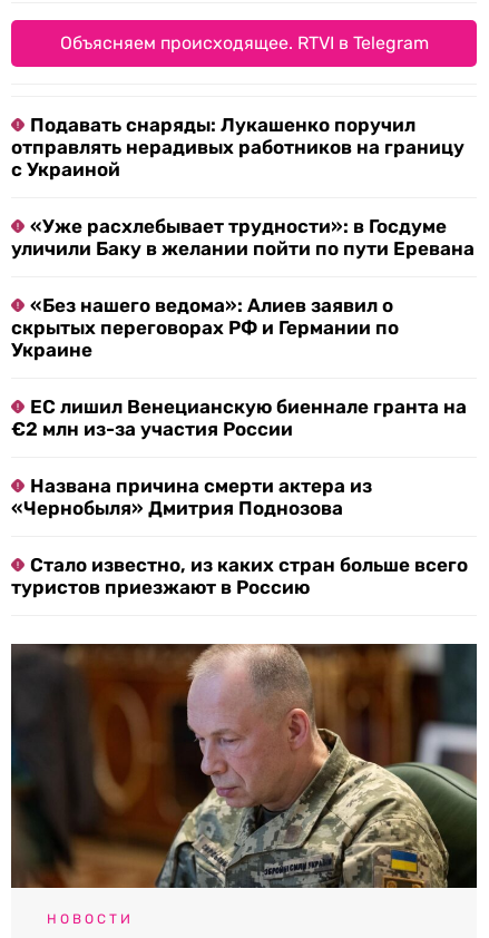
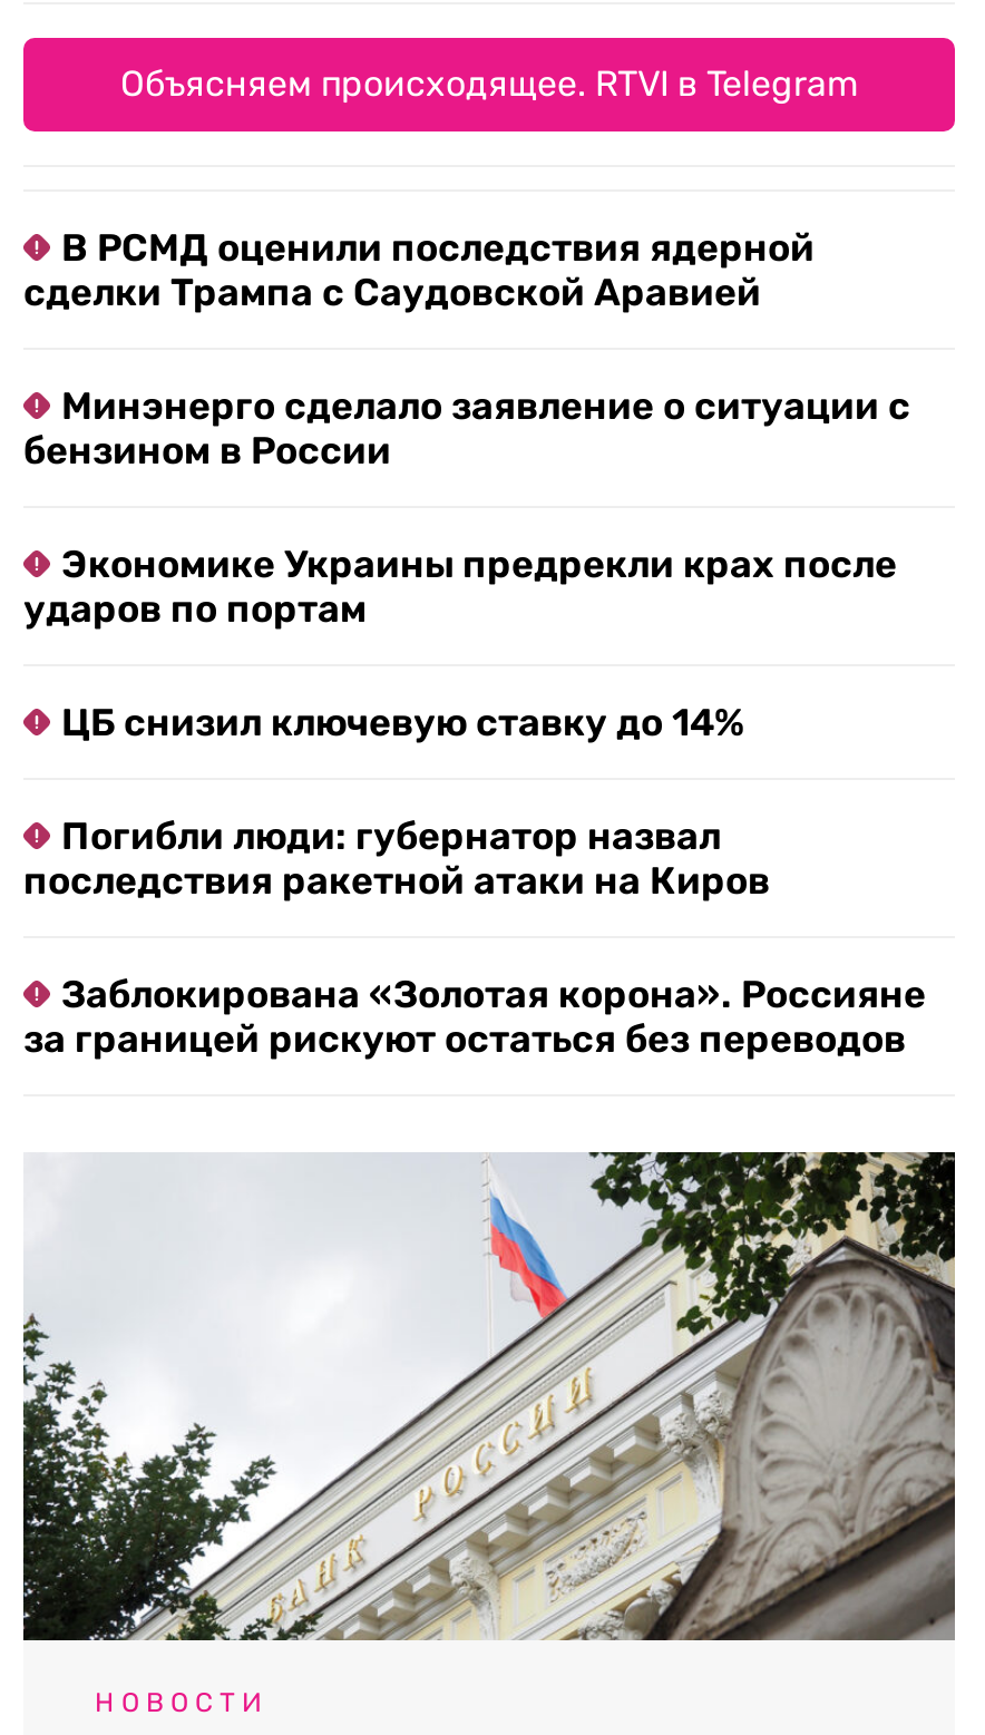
- Подавать снаряды: Лукашенко поручил
- отправлять нерадивых работников на границу
- с Украиной
+ В РСМД оценили последствия ядерной
+ сделки Трампа с Саудовской Аравией

- «Уже расхлебывает трудности»: в Госдуме
- уличили Баку в желании пойти по пути Еревана
+ Минэнерго сделало заявление о ситуации с
+ бензином в России

- «Без нашего ведома»: Алиев заявил о
- скрытых переговорах РФ и Германии по
- Украине
+ Экономике Украины предрекли крах после
+ ударов по портам

- ЕС лишил Венецианскую биеннале гранта на
- €2 млн из-за участия России
+ ЦБ снизил ключевую ставку до 14%

- Названа причина смерти актера из
- «Чернобыля» Дмитрия Поднозова
+ Погибли люди: губернатор назвал
+ последствия ракетной атаки на Киров

- Стало известно, из каких стран больше всего
- туристов приезжают в Россию
+ Заблокирована «Золотая корона». Россияне
+ за границей рискуют остаться без переводов

- [image]
+ [image]
